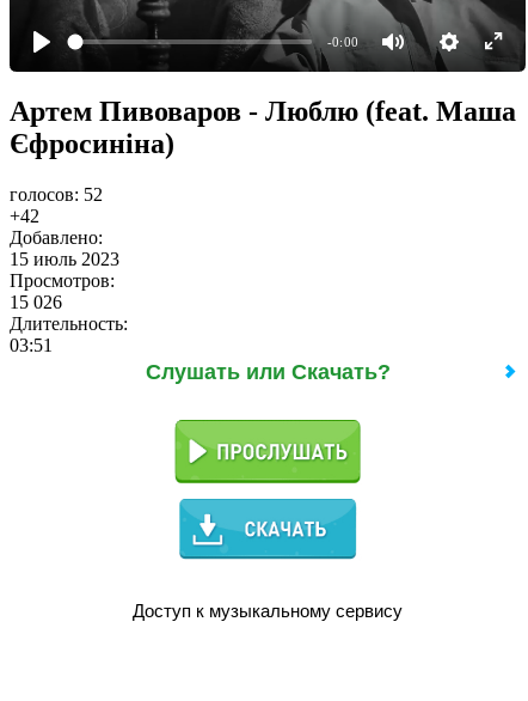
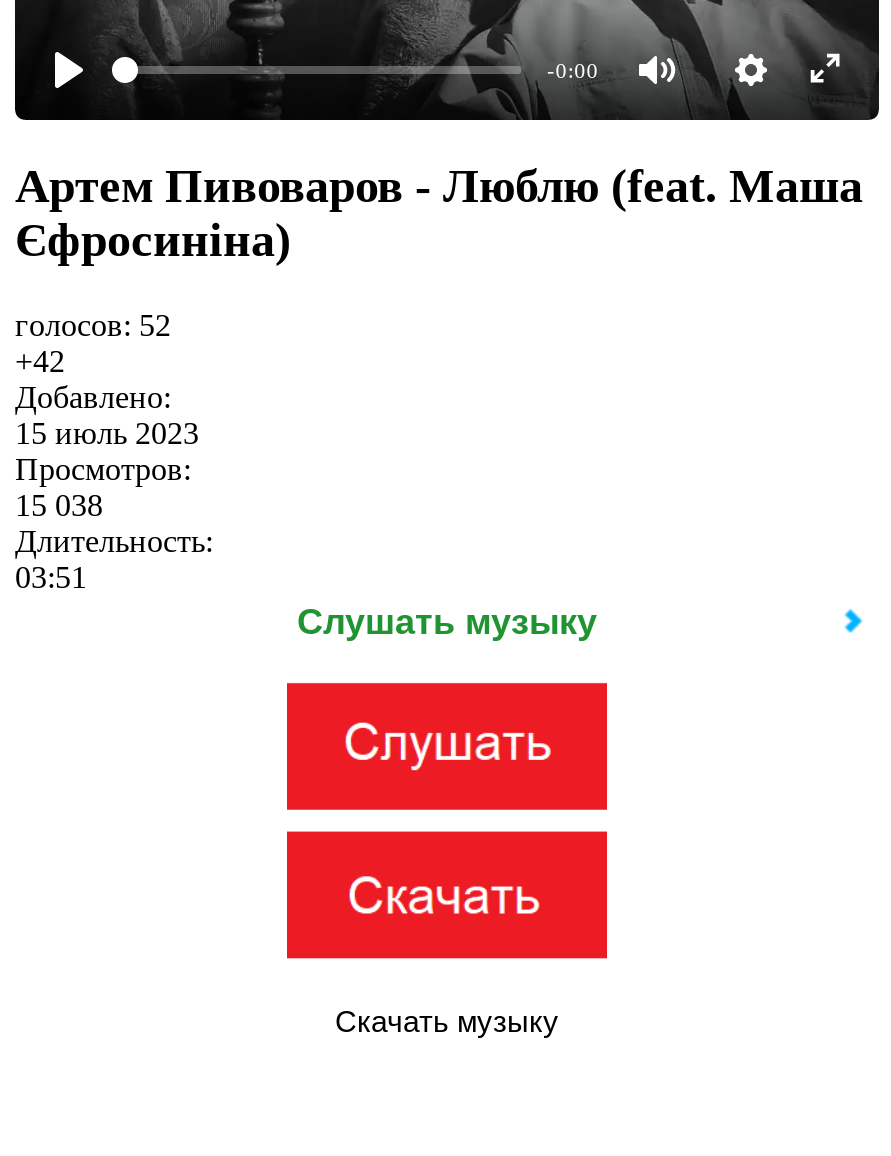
- 15 026
+ 15 038

- Слушать или Скачать?
+ Слушать музыку

- [image]
+ [image]

- [image]
- Доступ к музыкальному сервису
+ [image]
+ Скачать музыку
